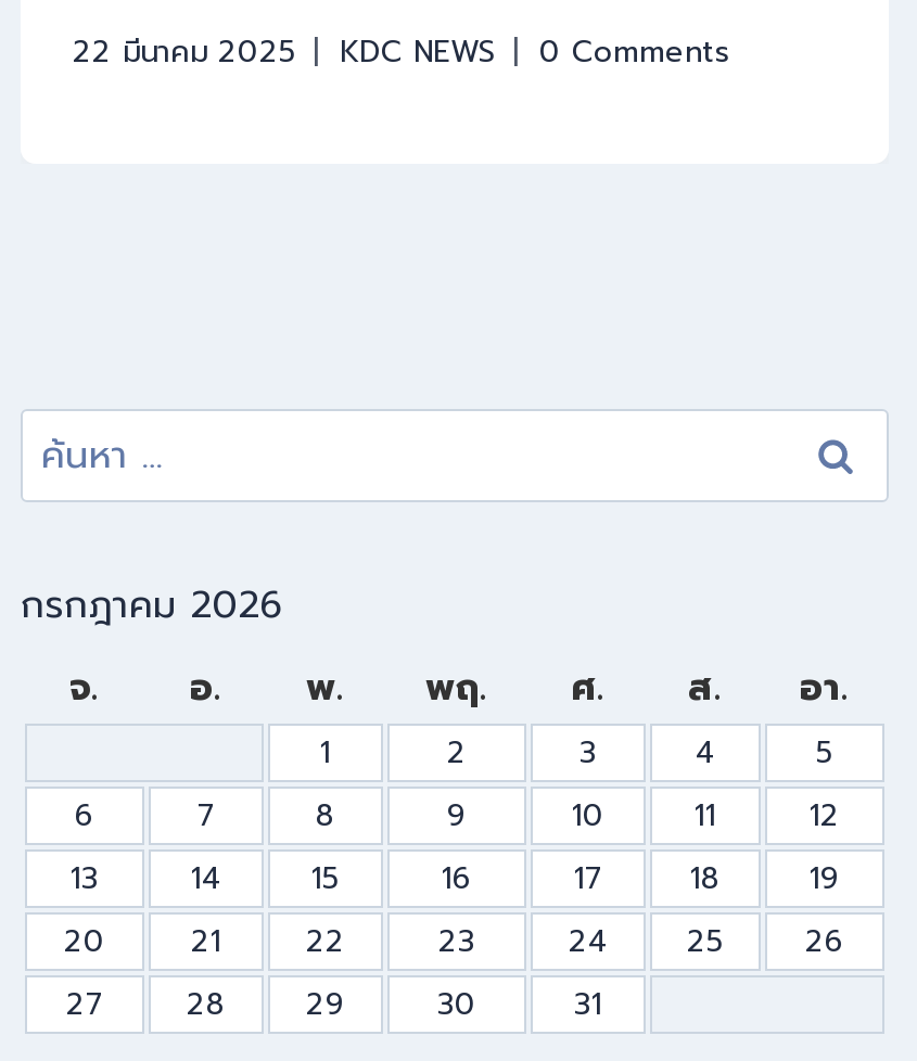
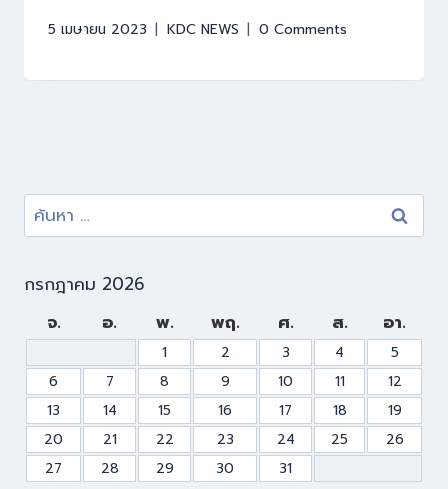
- 22 มีนาคม 2025
+ 5 เมษายน 2023
